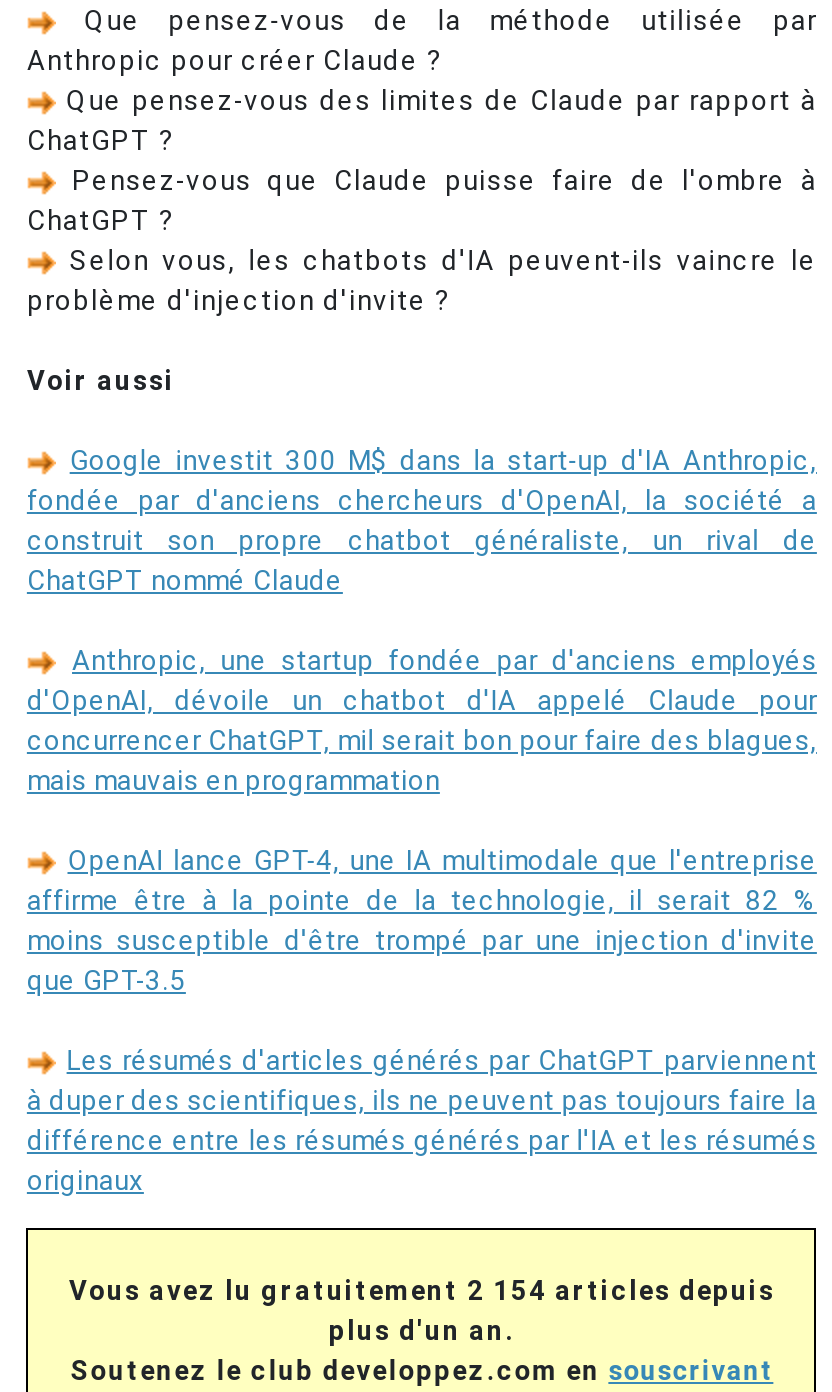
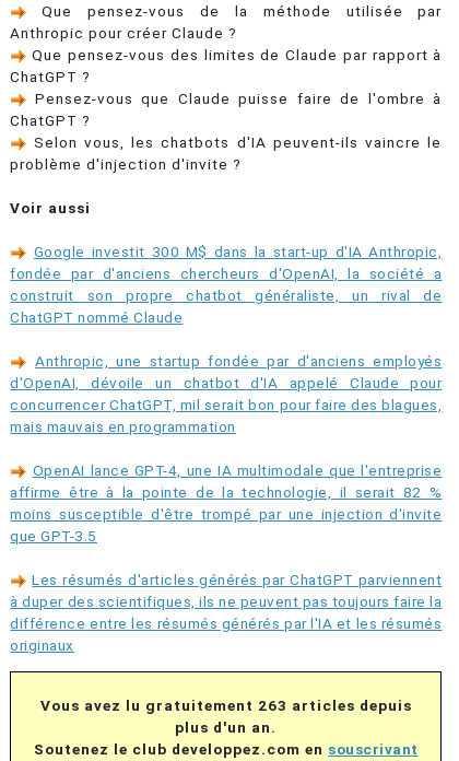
- Vous avez lu gratuitement 2 154 articles depuis
+ Vous avez lu gratuitement 263 articles depuis
